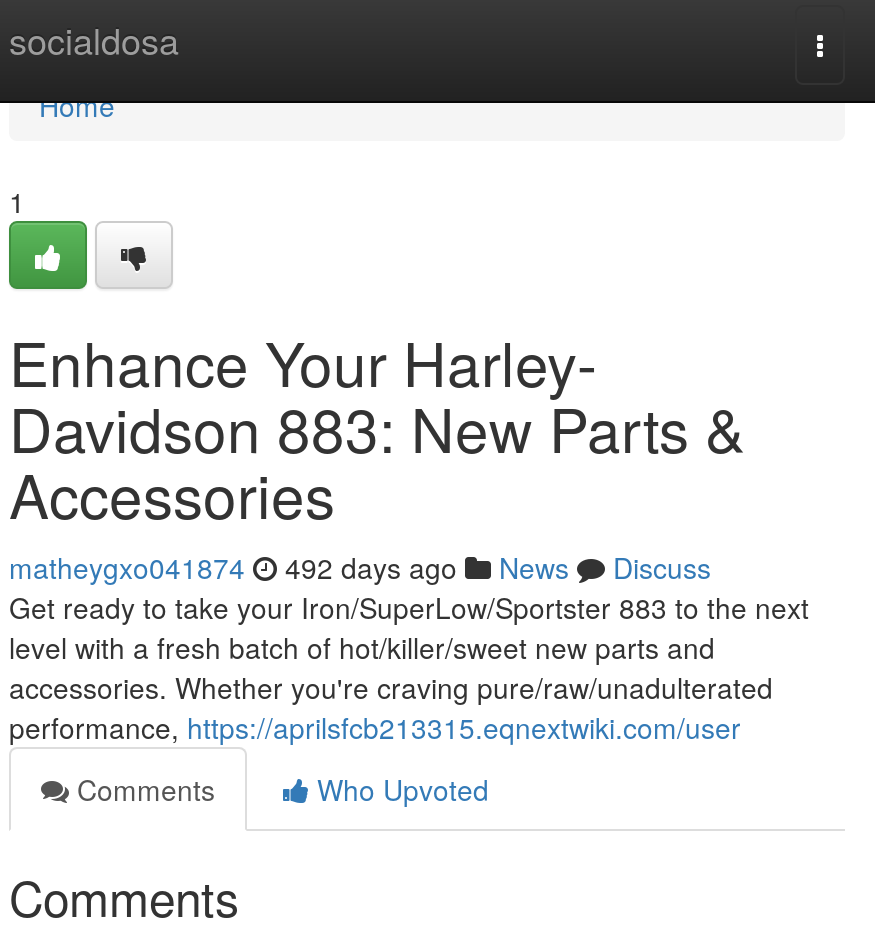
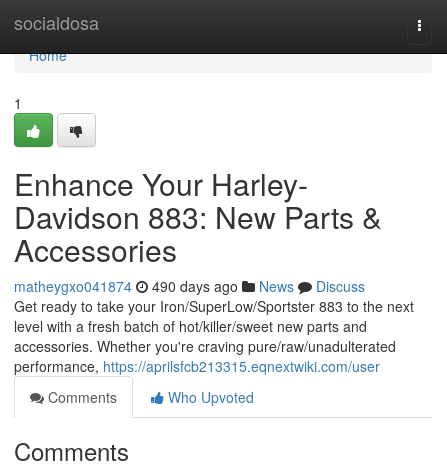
- matheygxo041874 492 days ago News Discuss
+ matheygxo041874 490 days ago News Discuss
